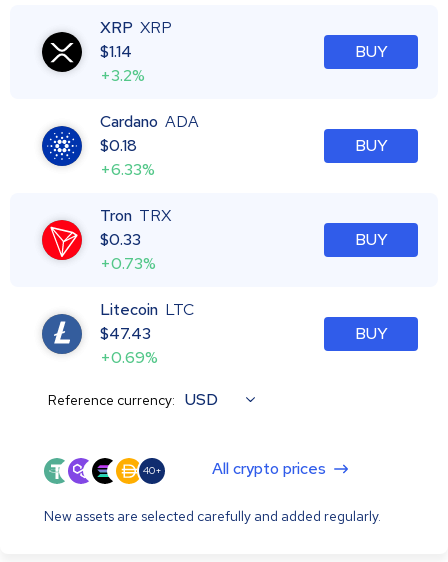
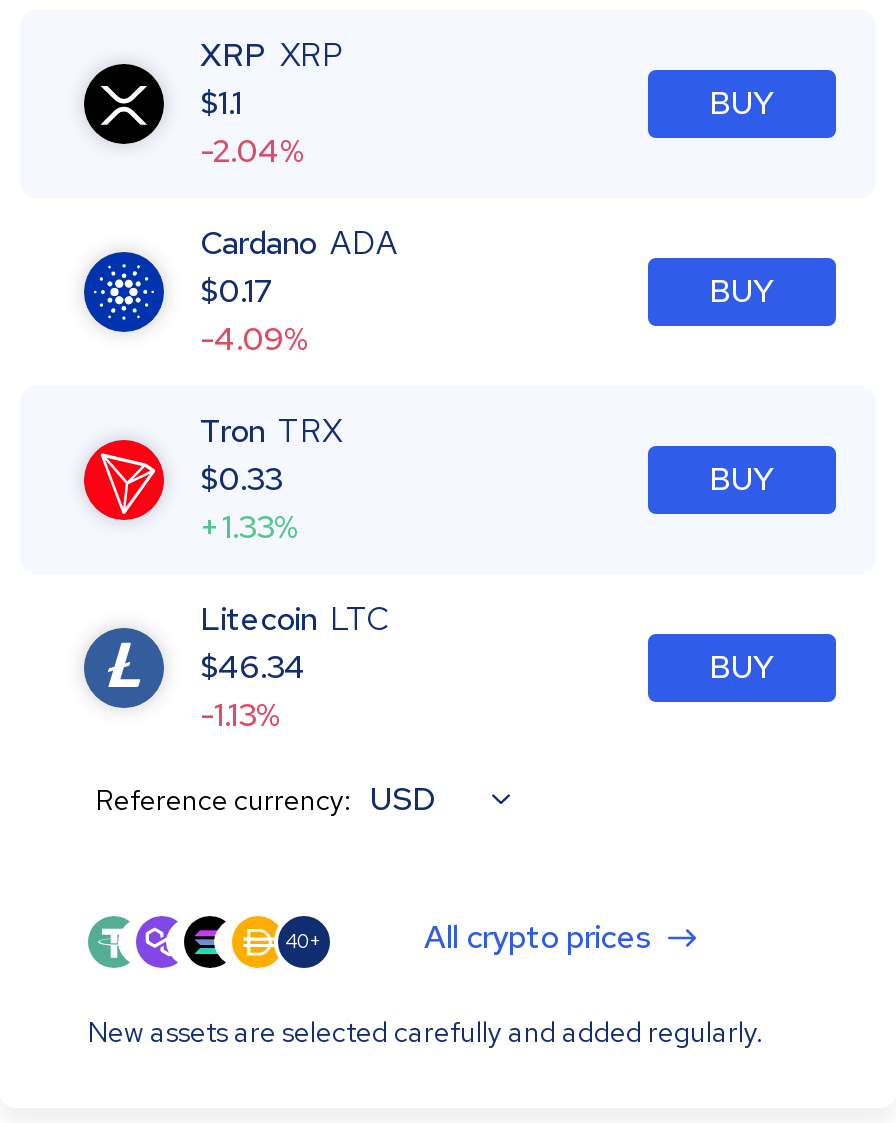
- $1.14
+ $1.1

- +3.2%
+ -2.04%

- $0.18
+ $0.17

- +6.33%
+ -4.09%

- +0.73%
+ +1.33%

- $47.43
+ $46.34

- +0.69%
+ -1.13%
